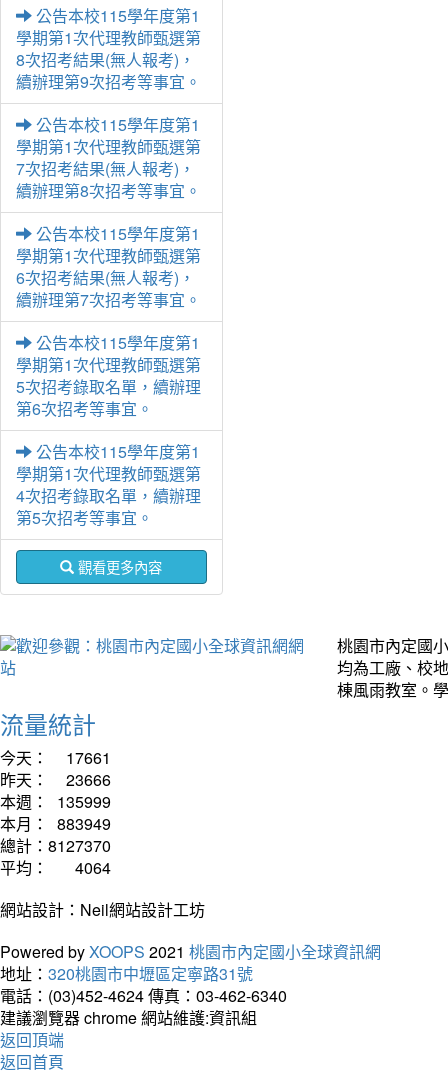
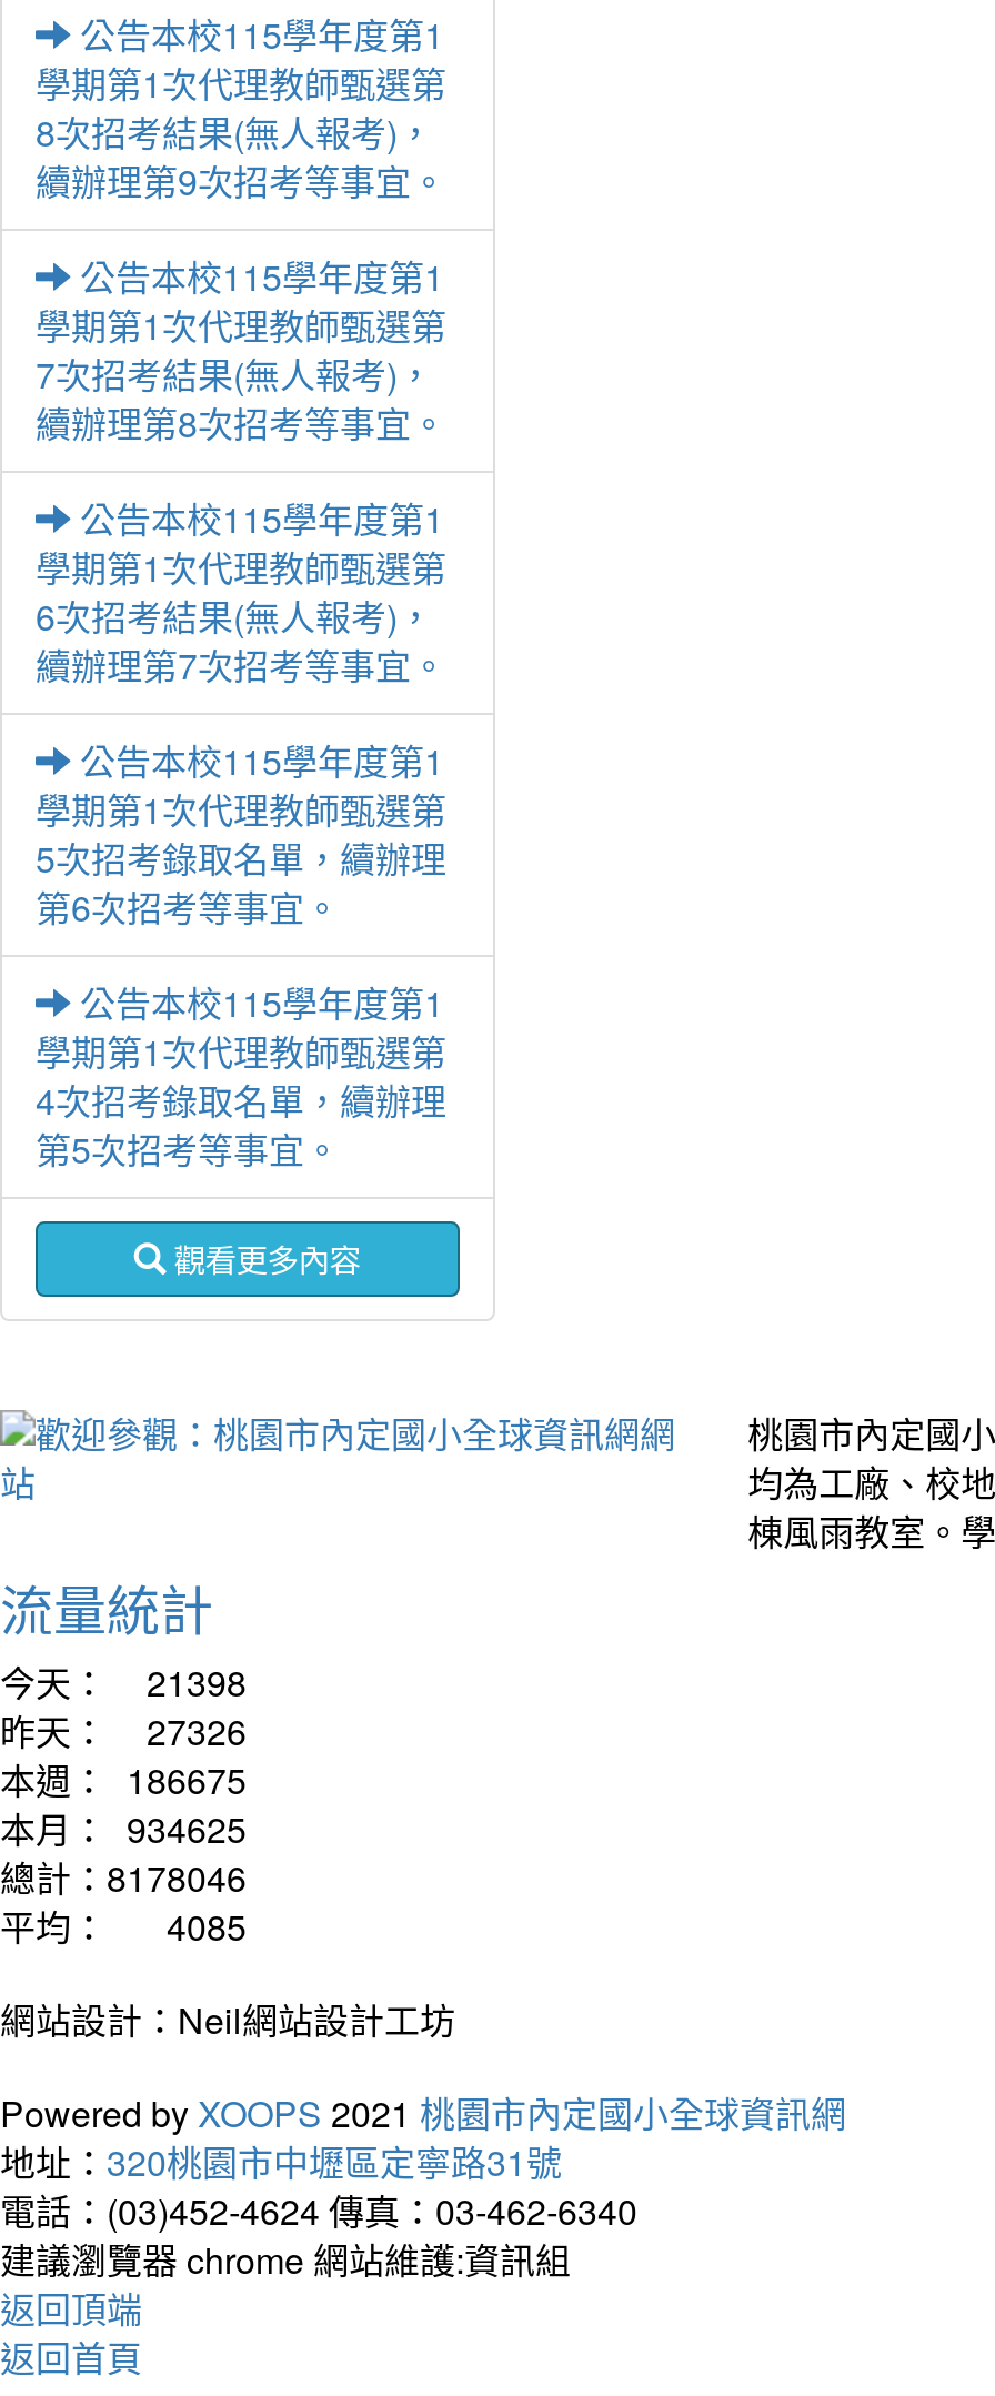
- 今天： 17661
+ 今天： 21398

- 昨天： 23666
+ 昨天： 27326

- 本週： 135999
+ 本週： 186675

- 本月： 883949
+ 本月： 934625

- 總計：8127370
+ 總計：8178046

- 平均： 4064
+ 平均： 4085
